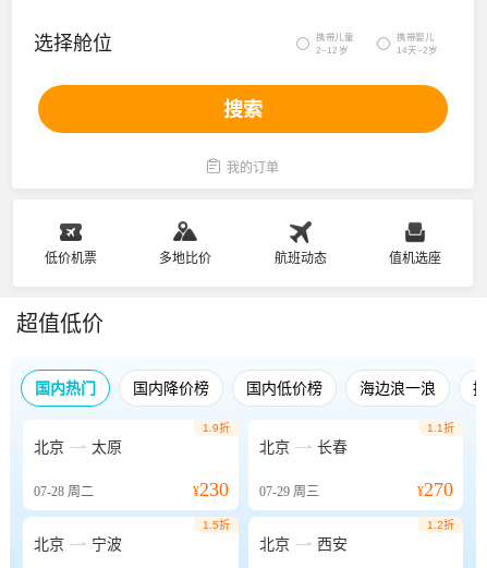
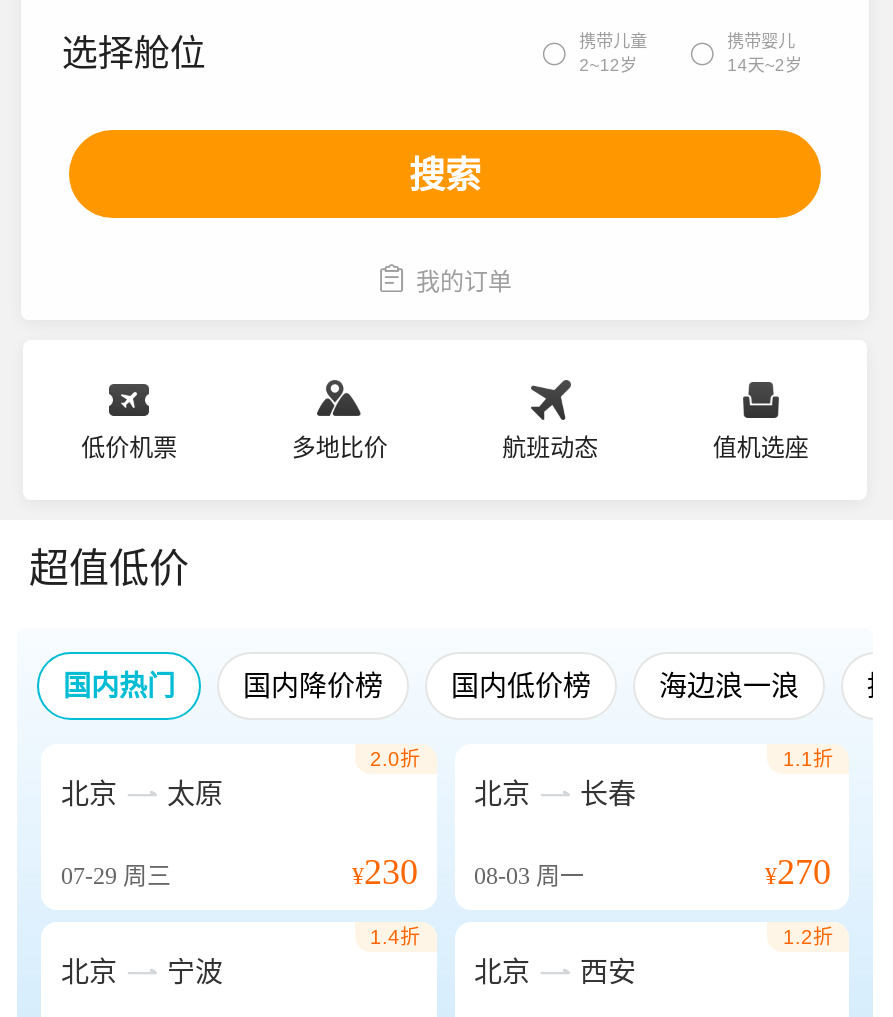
- 1.9折
+ 2.0折

- 07-28周二
+ 07-29周三

- ¥230 07-29周三
+ ¥230 08-03周一

- 1.5折
+ 1.4折
